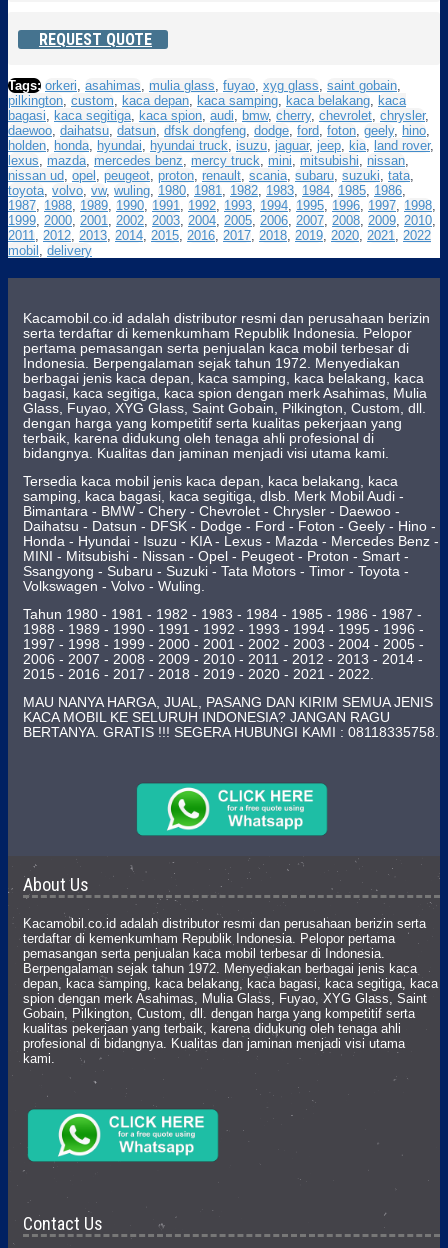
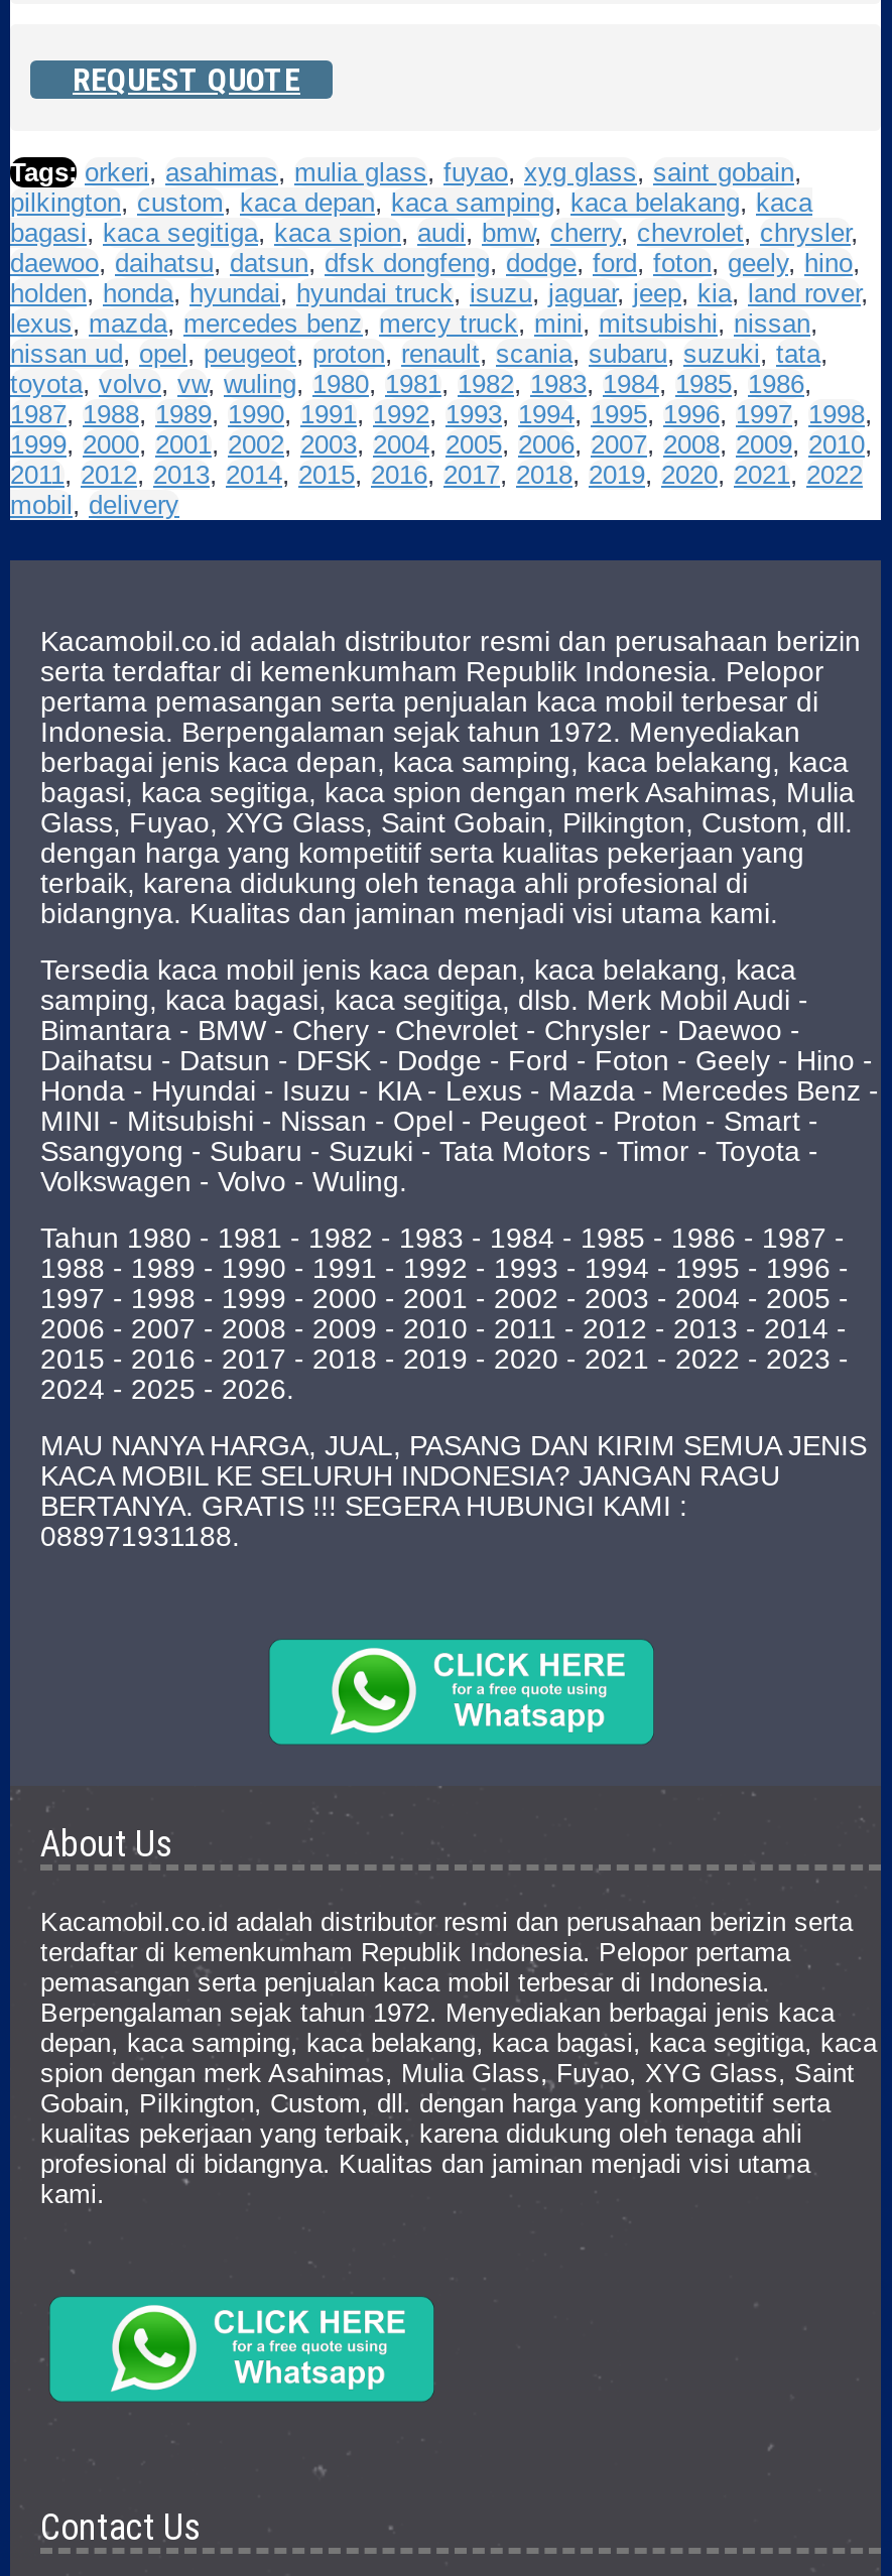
- 2015 - 2016 - 2017 - 2018 - 2019 - 2020 - 2021 - 2022.
+ 2015 - 2016 - 2017 - 2018 - 2019 - 2020 - 2021 - 2022 - 2023 -
+ 2024 - 2025 - 2026.

- BERTANYA. GRATIS !!! SEGERA HUBUNGI KAMI : 08118335758.
+ BERTANYA. GRATIS !!! SEGERA HUBUNGI KAMI :
+ 088971931188.
